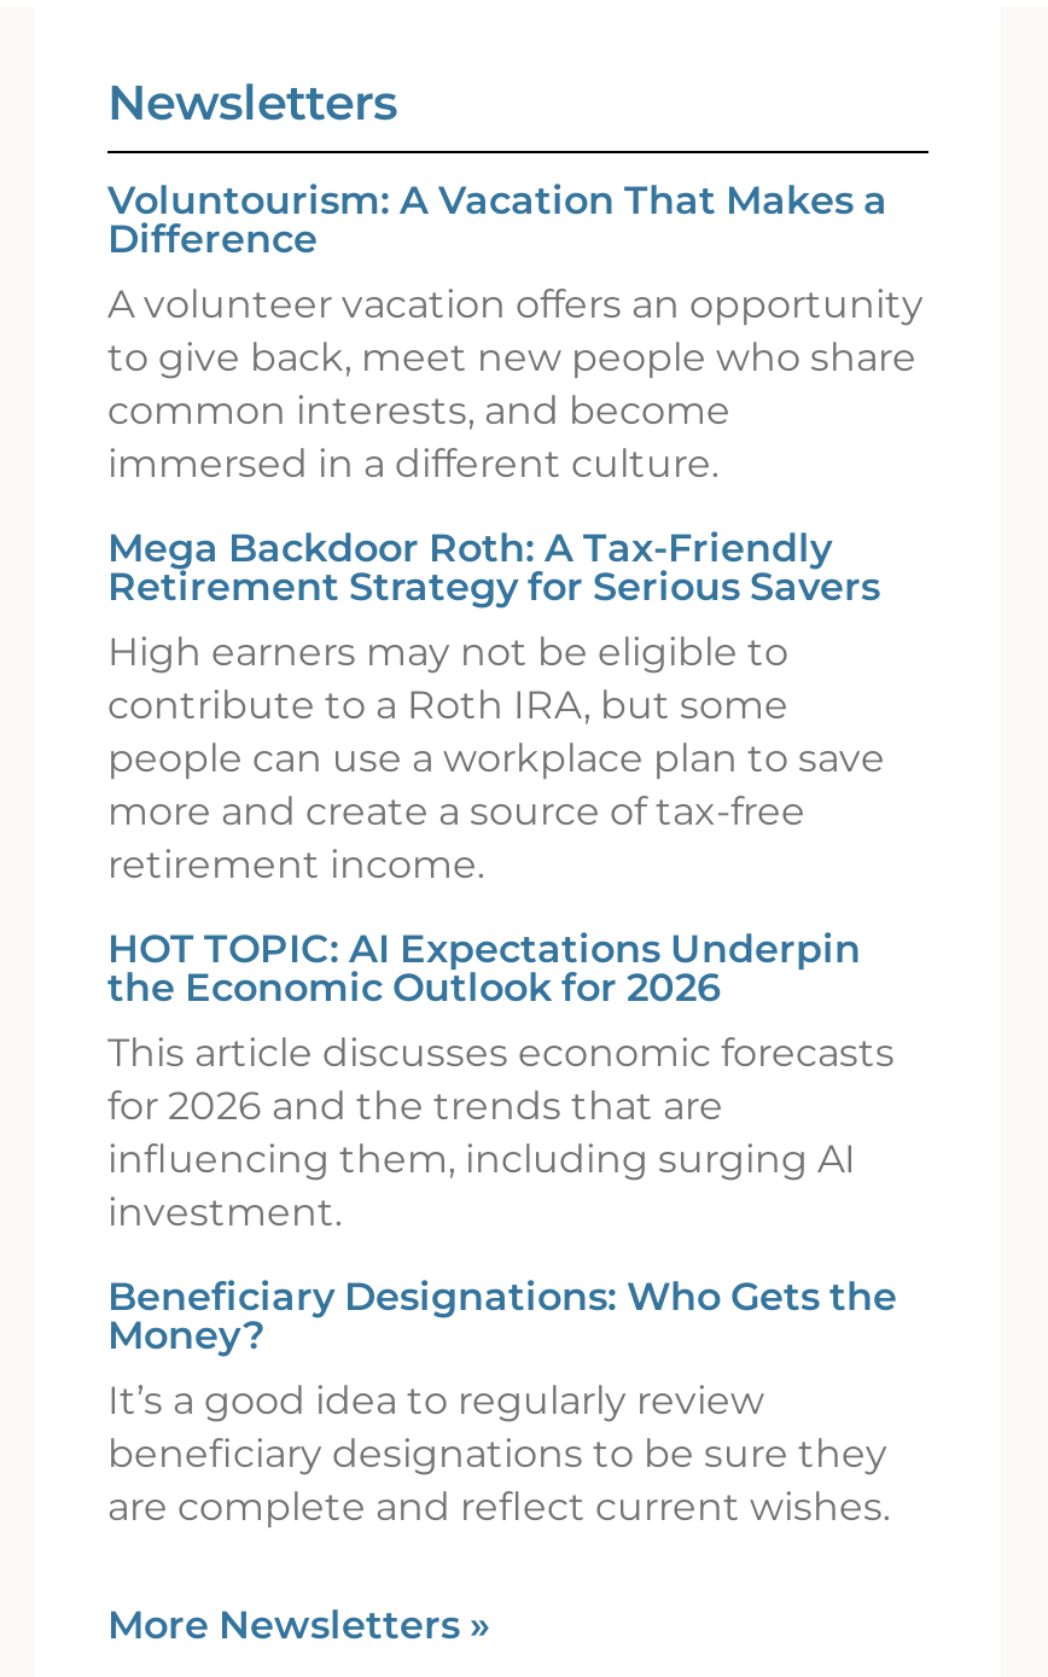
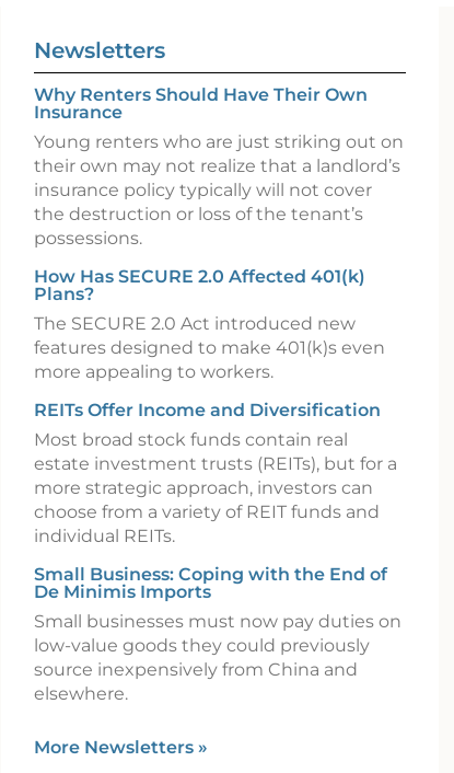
- Voluntourism: A Vacation That Makes a
- Difference
- A volunteer vacation offers an opportunity
- to give back, meet new people who share
- common interests, and become
- immersed in a different culture.
+ Why Renters Should Have Their Own
+ Insurance
+ Young renters who are just striking out on
+ their own may not realize that a landlord’s
+ insurance policy typically will not cover
+ the destruction or loss of the tenant’s
+ possessions.

- Mega Backdoor Roth: A Tax-Friendly
- Retirement Strategy for Serious Savers
- High earners may not be eligible to
- contribute to a Roth IRA, but some
- people can use a workplace plan to save
- more and create a source of tax-free
- retirement income.
+ How Has SECURE 2.0 Affected 401(k)
+ Plans?
+ The SECURE 2.0 Act introduced new
+ features designed to make 401(k)s even
+ more appealing to workers.

- HOT TOPIC: AI Expectations Underpin
- the Economic Outlook for 2026
- This article discusses economic forecasts
- for 2026 and the trends that are
- influencing them, including surging AI
- investment.
+ REITs Offer Income and Diversification
+ Most broad stock funds contain real
+ estate investment trusts (REITs), but for a
+ more strategic approach, investors can
+ choose from a variety of REIT funds and
+ individual REITs.

- Beneficiary Designations: Who Gets the
- Money?
- It’s a good idea to regularly review
- beneficiary designations to be sure they
- are complete and reflect current wishes.
+ Small Business: Coping with the End of
+ De Minimis Imports
+ Small businesses must now pay duties on
+ low-value goods they could previously
+ source inexpensively from China and
+ elsewhere.
